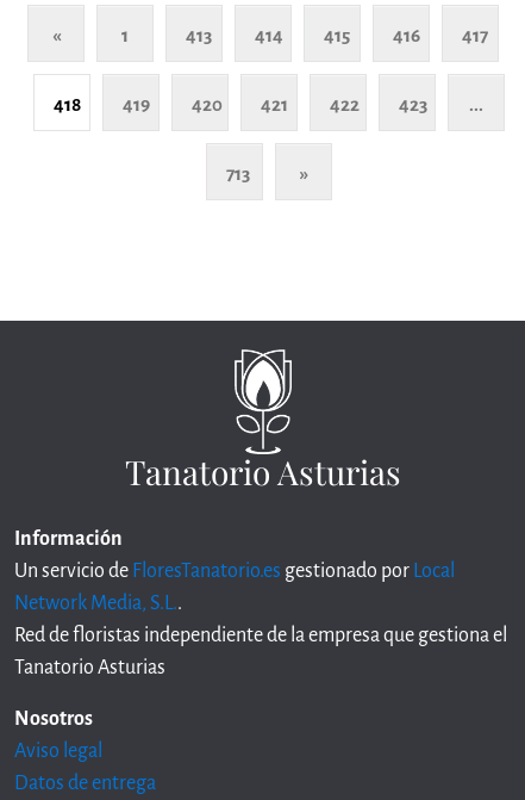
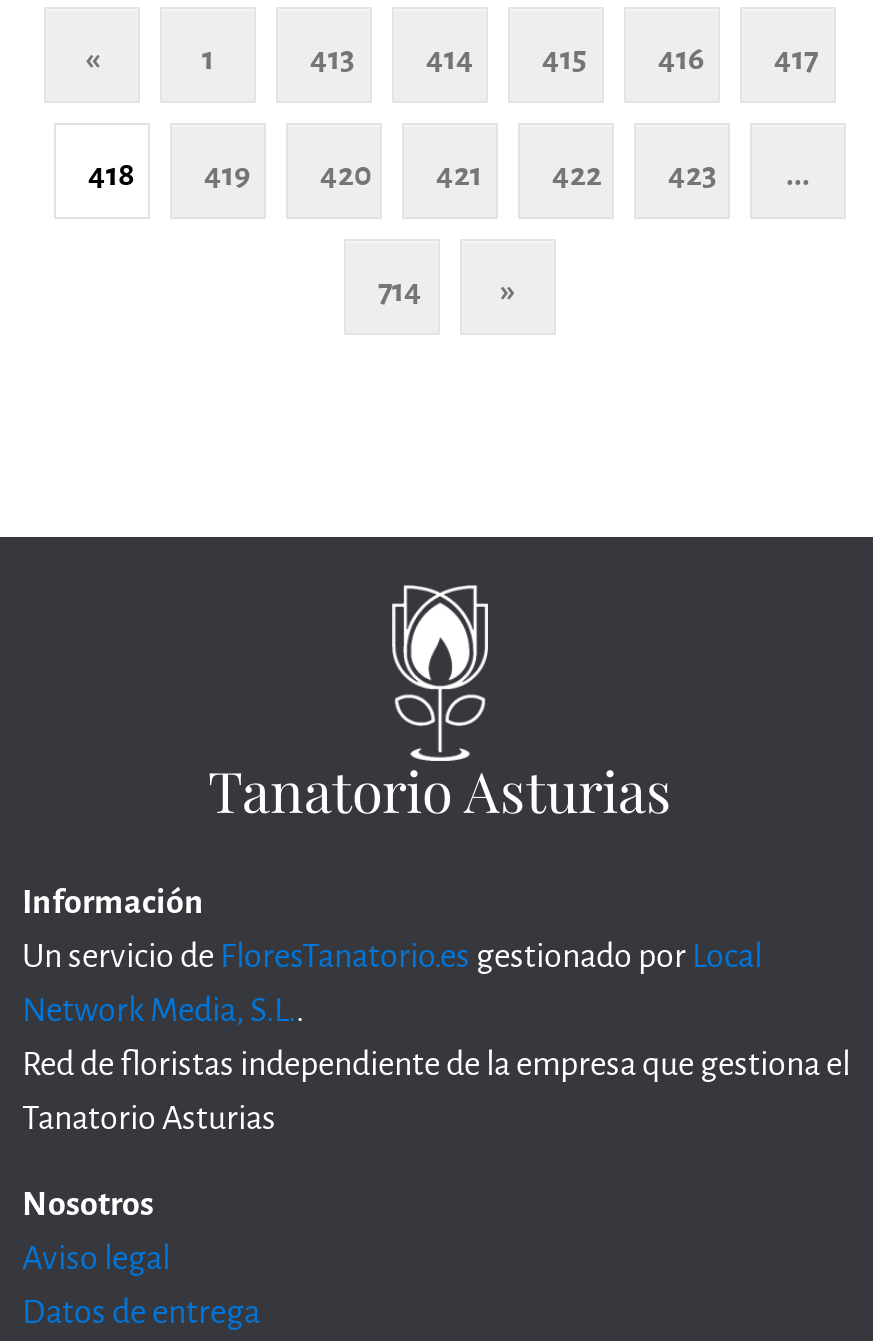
- 713
+ 714
